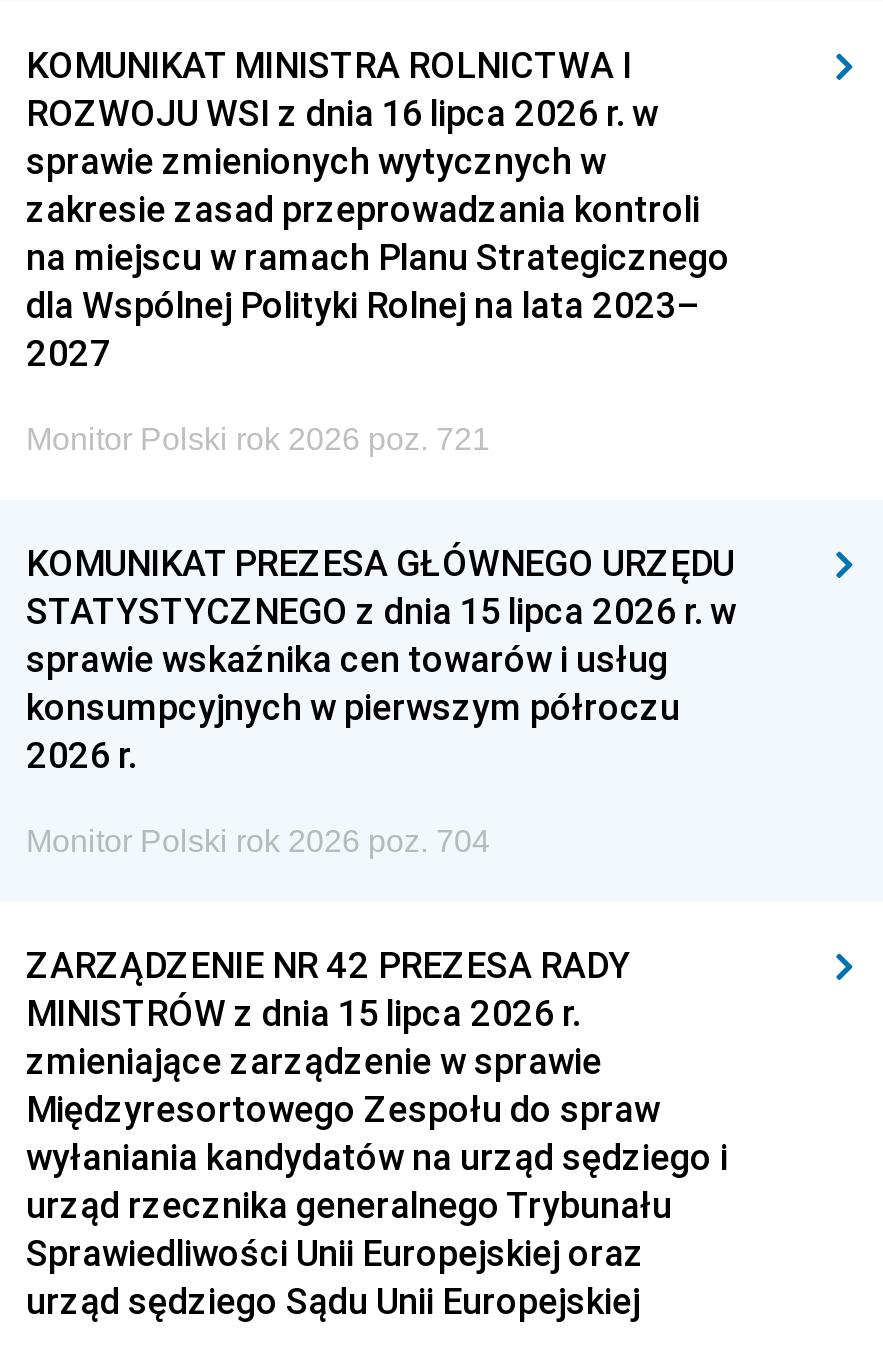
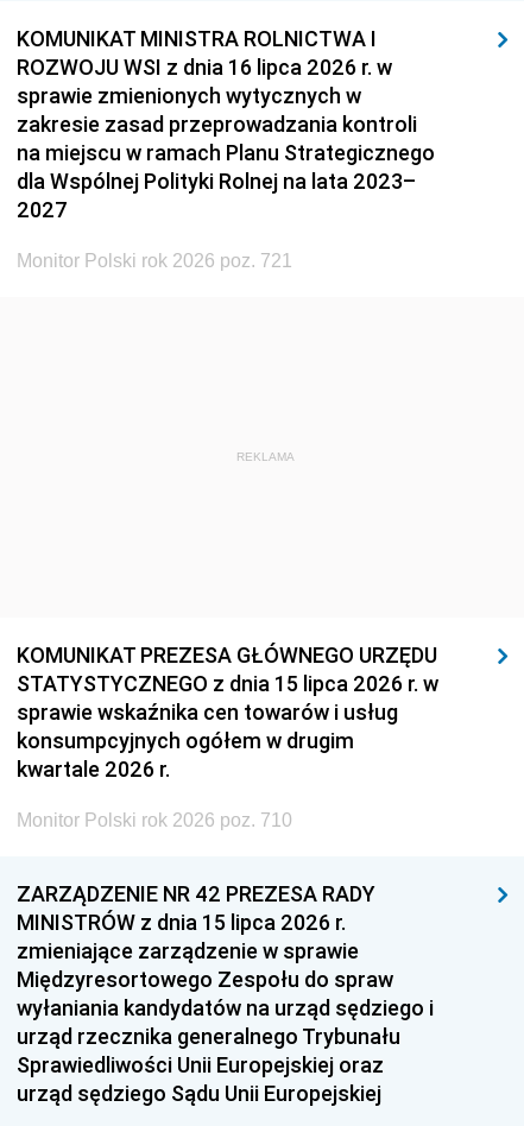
+ REKLAMA

- konsumpcyjnych w pierwszym półroczu
- 2026 r.
+ konsumpcyjnych ogółem w drugim
+ kwartale 2026 r.

- Monitor Polski rok 2026 poz. 704
+ Monitor Polski rok 2026 poz. 710
